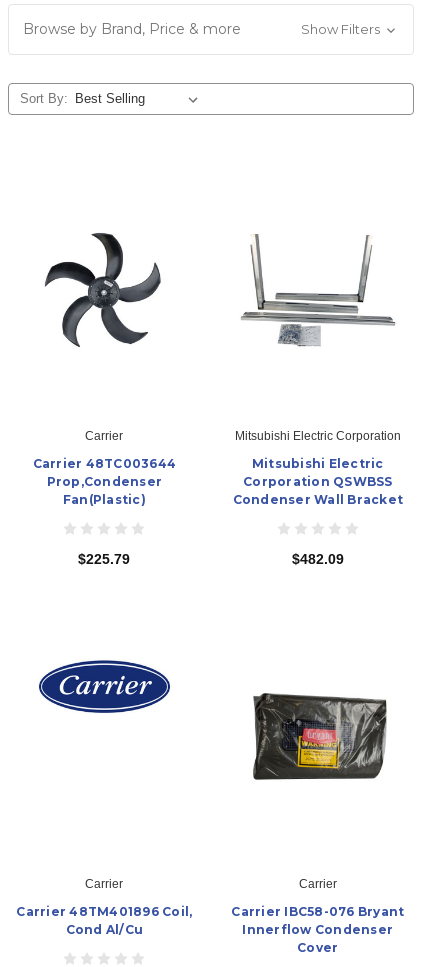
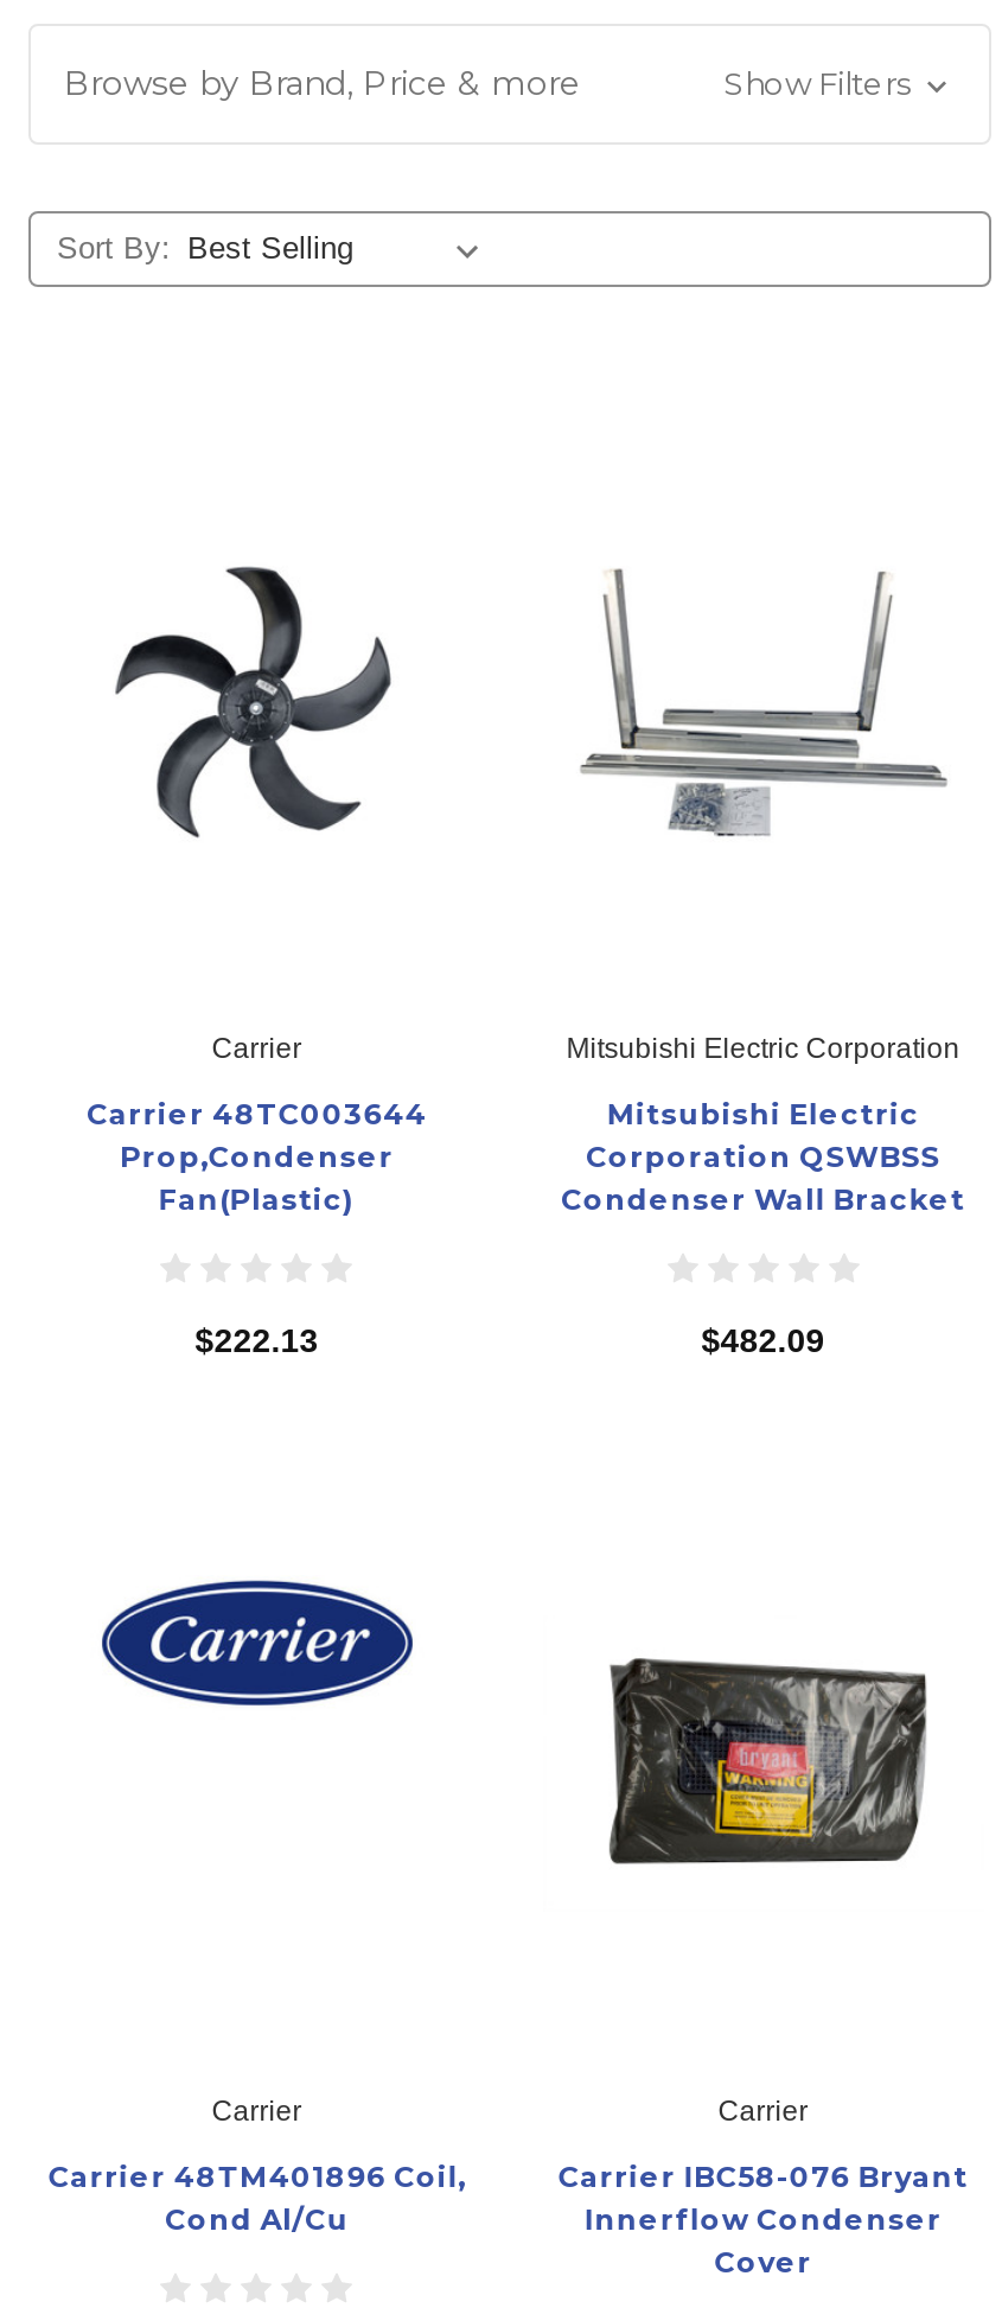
- $225.79
+ $222.13
